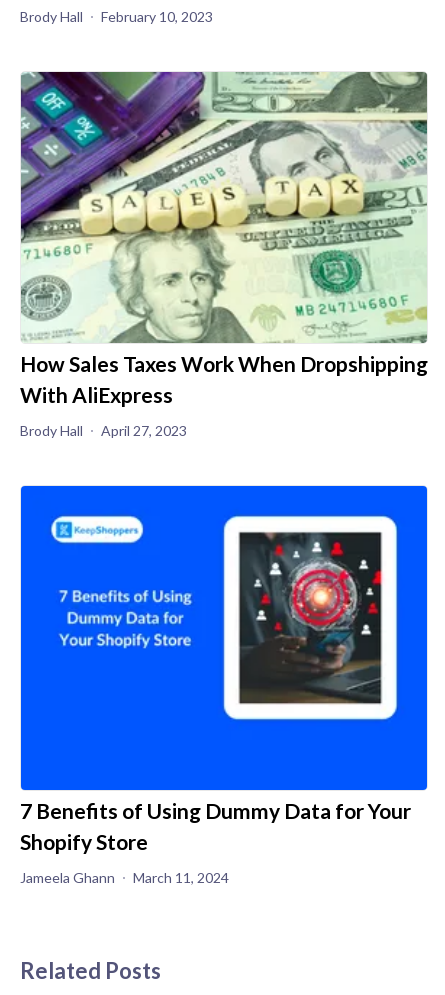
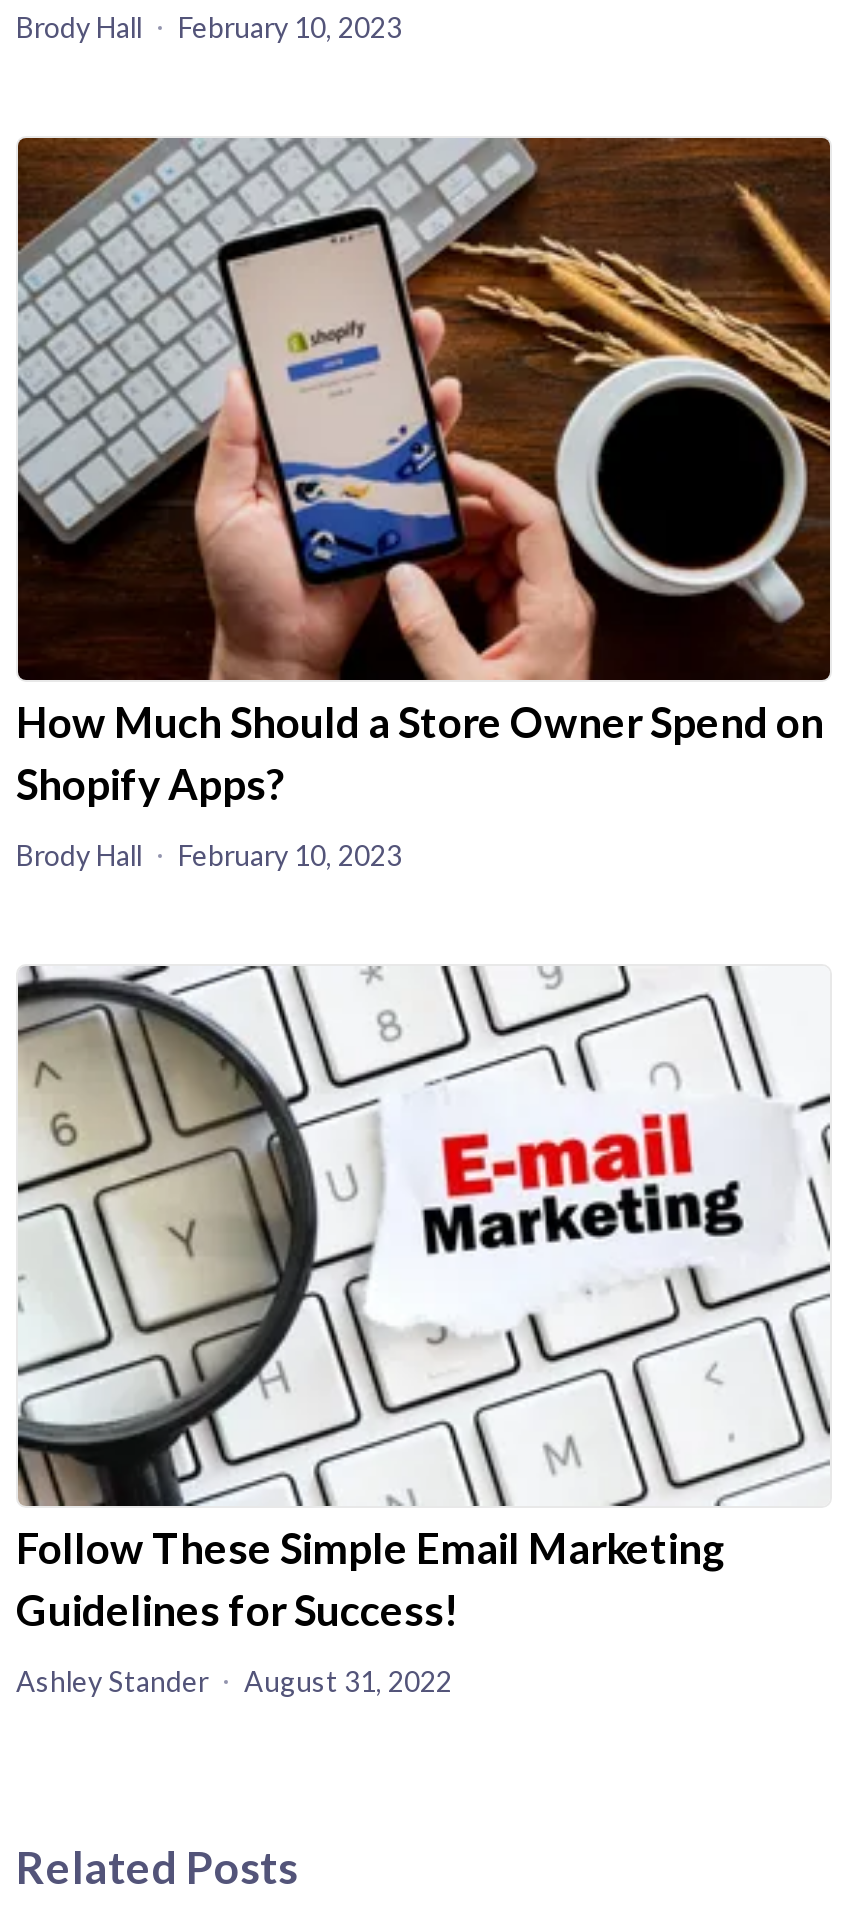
- [image]
- How Sales Taxes Work When Dropshipping
- With AliExpress
+ [image]
+ How Much Should a Store Owner Spend on
+ Shopify Apps?

- Brody Hall April 27, 2023
+ Brody Hall February 10, 2023

- [image]
- 7 Benefits of Using Dummy Data for Your
- Shopify Store
+ [image]
+ Follow These Simple Email Marketing
+ Guidelines for Success!

- Jameela Ghann
- March 11, 2024
+ Ashley Stander
+ August 31, 2022
